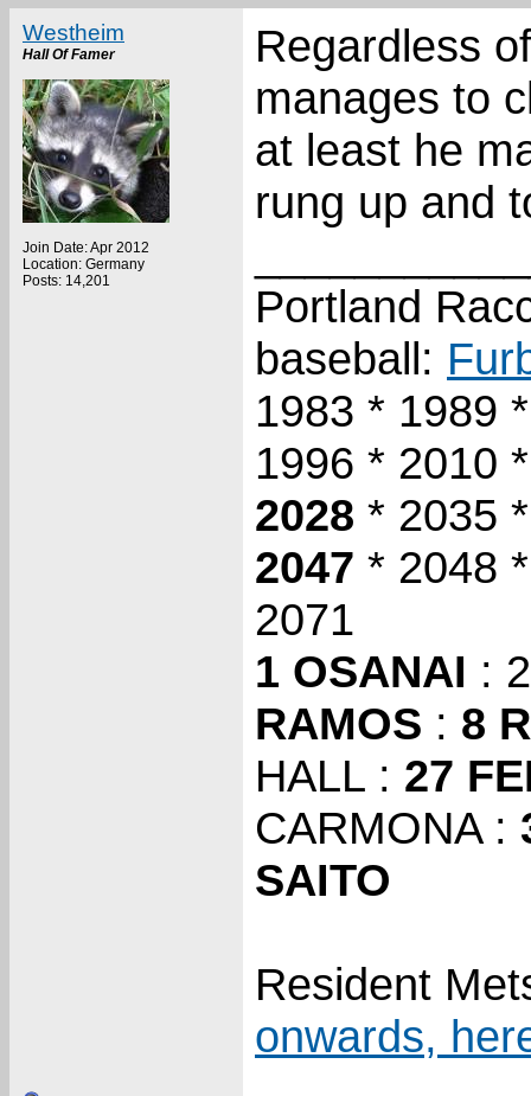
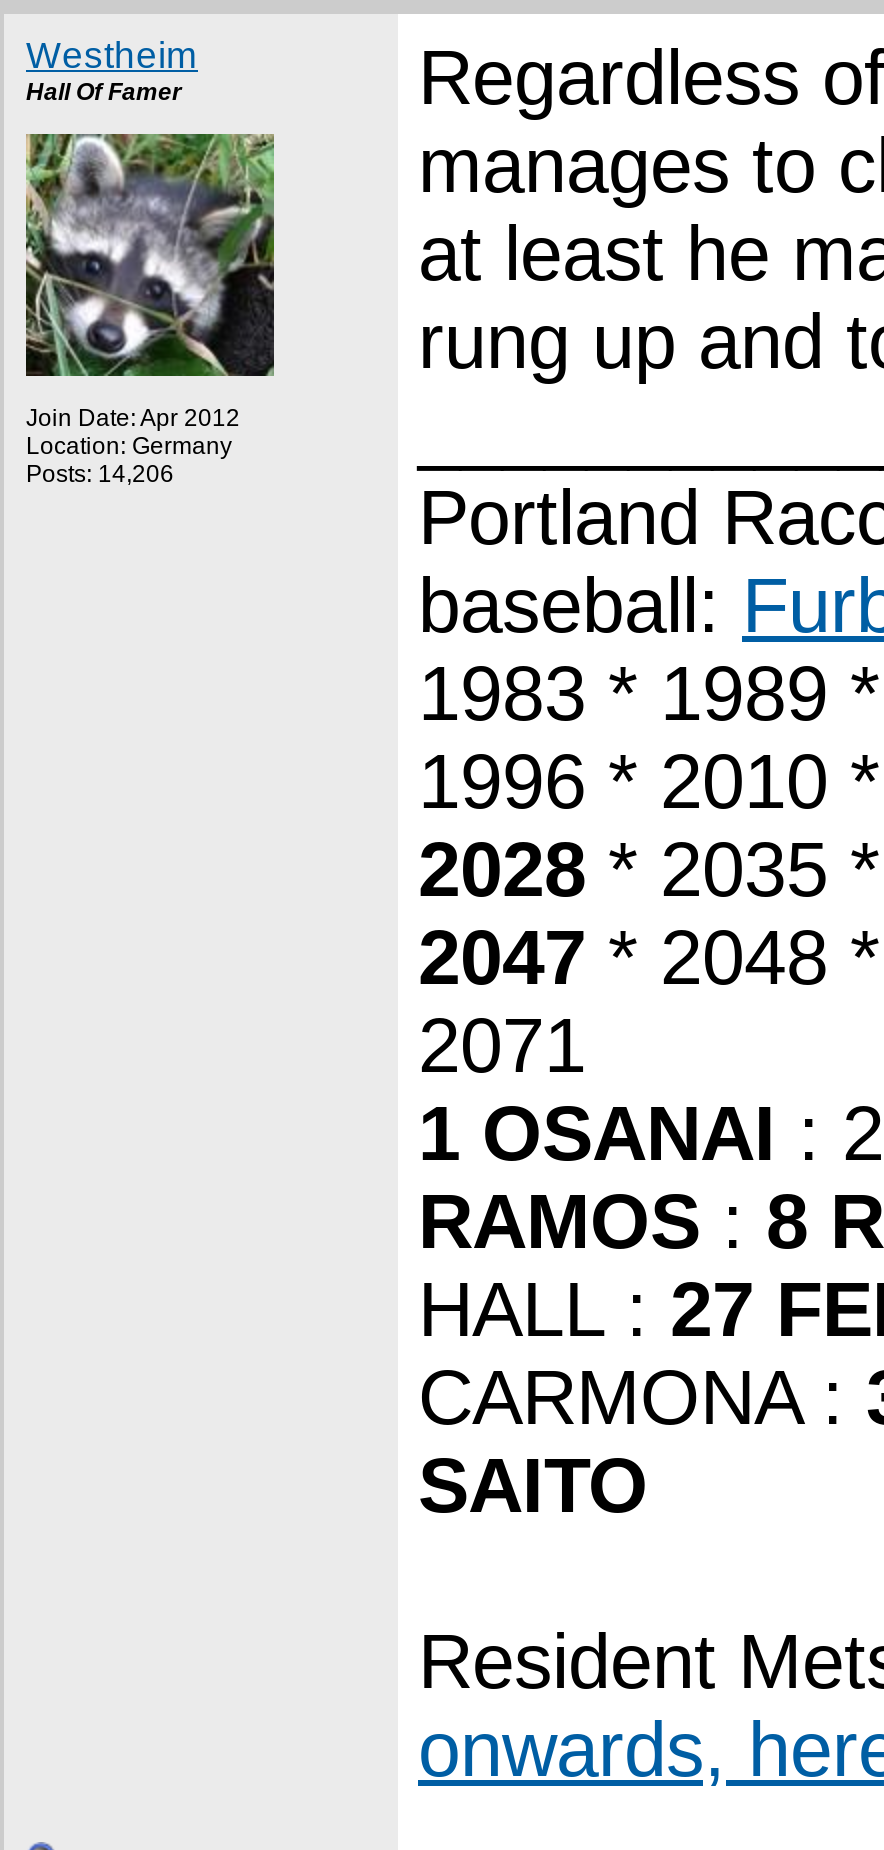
- Posts: 14,201
+ Posts: 14,206
